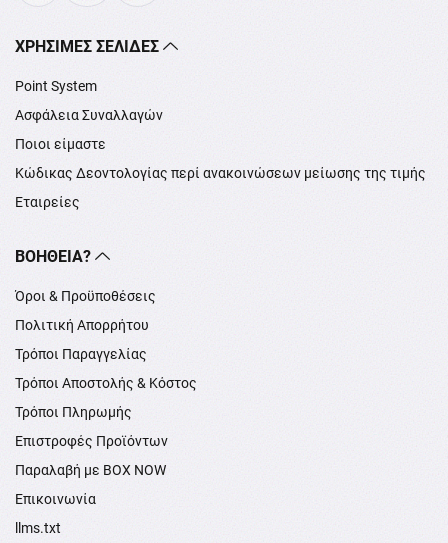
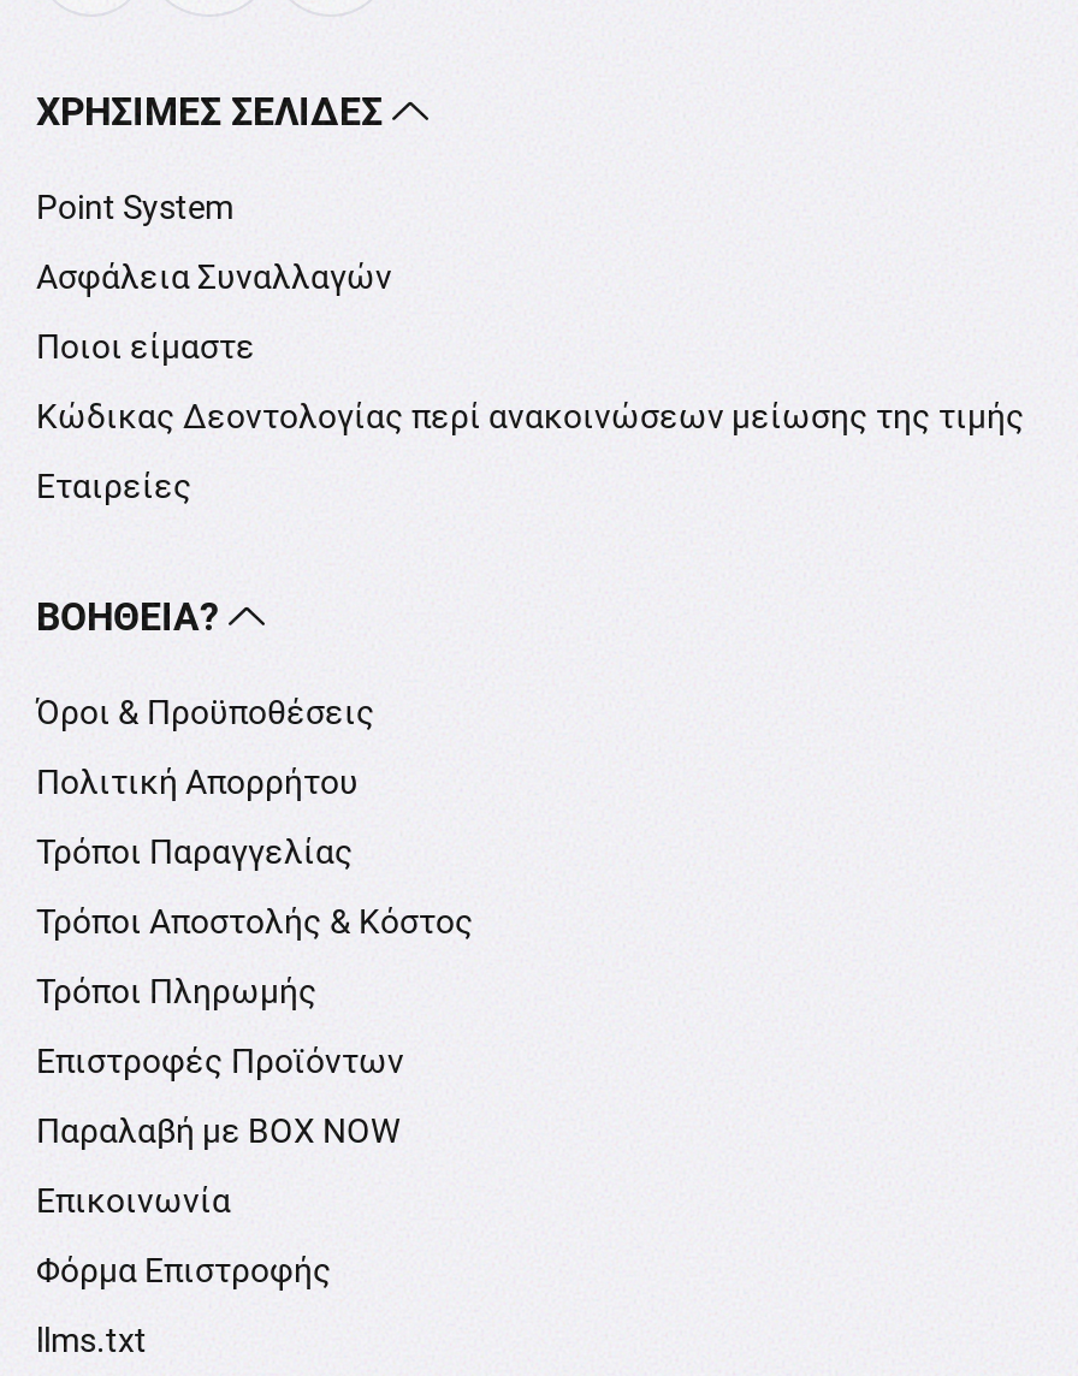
+ Φόρμα Επιστροφής
